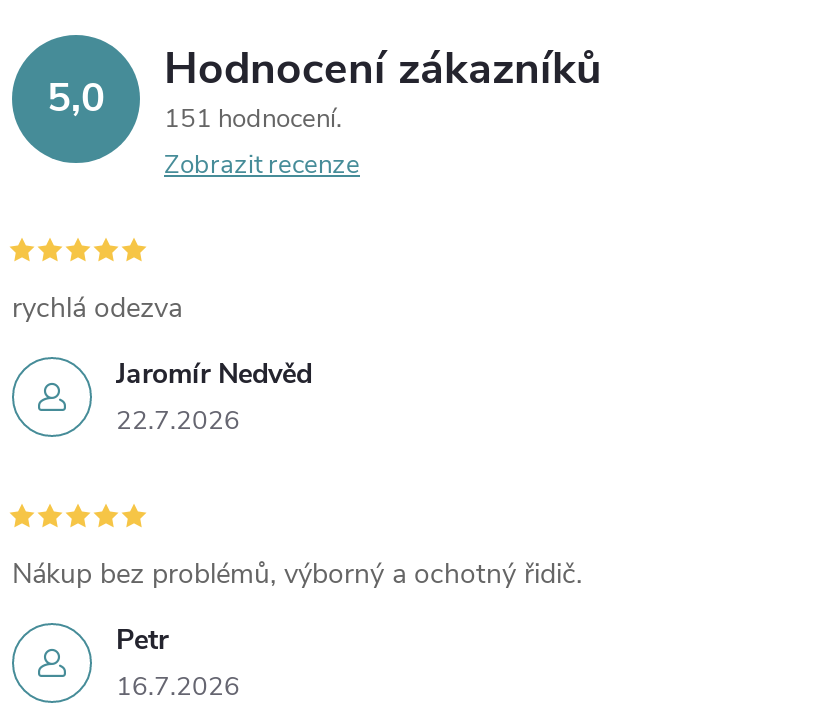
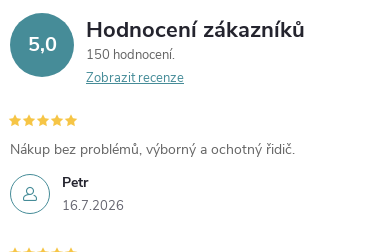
- 5,0 151 hodnocení Hodnocení zákazníků
+ 5,0 150 hodnocení Hodnocení zákazníků

- rychlá odezva

- Jaromír Nedvěd
- 22.7.2026
